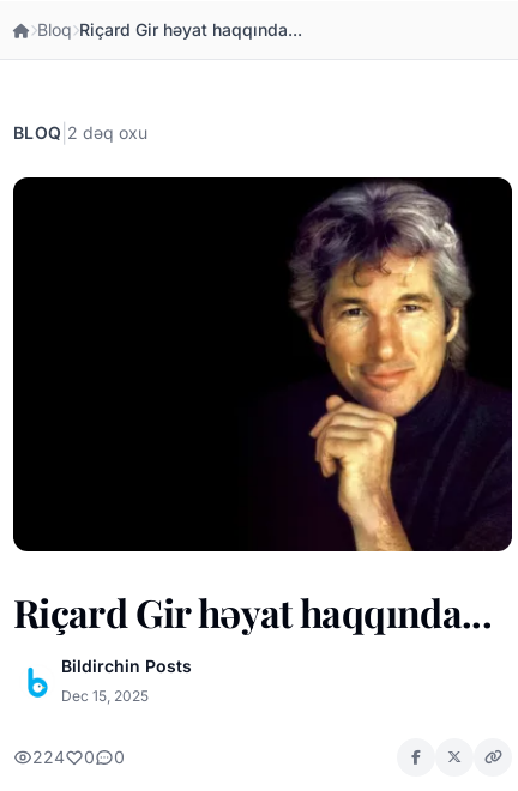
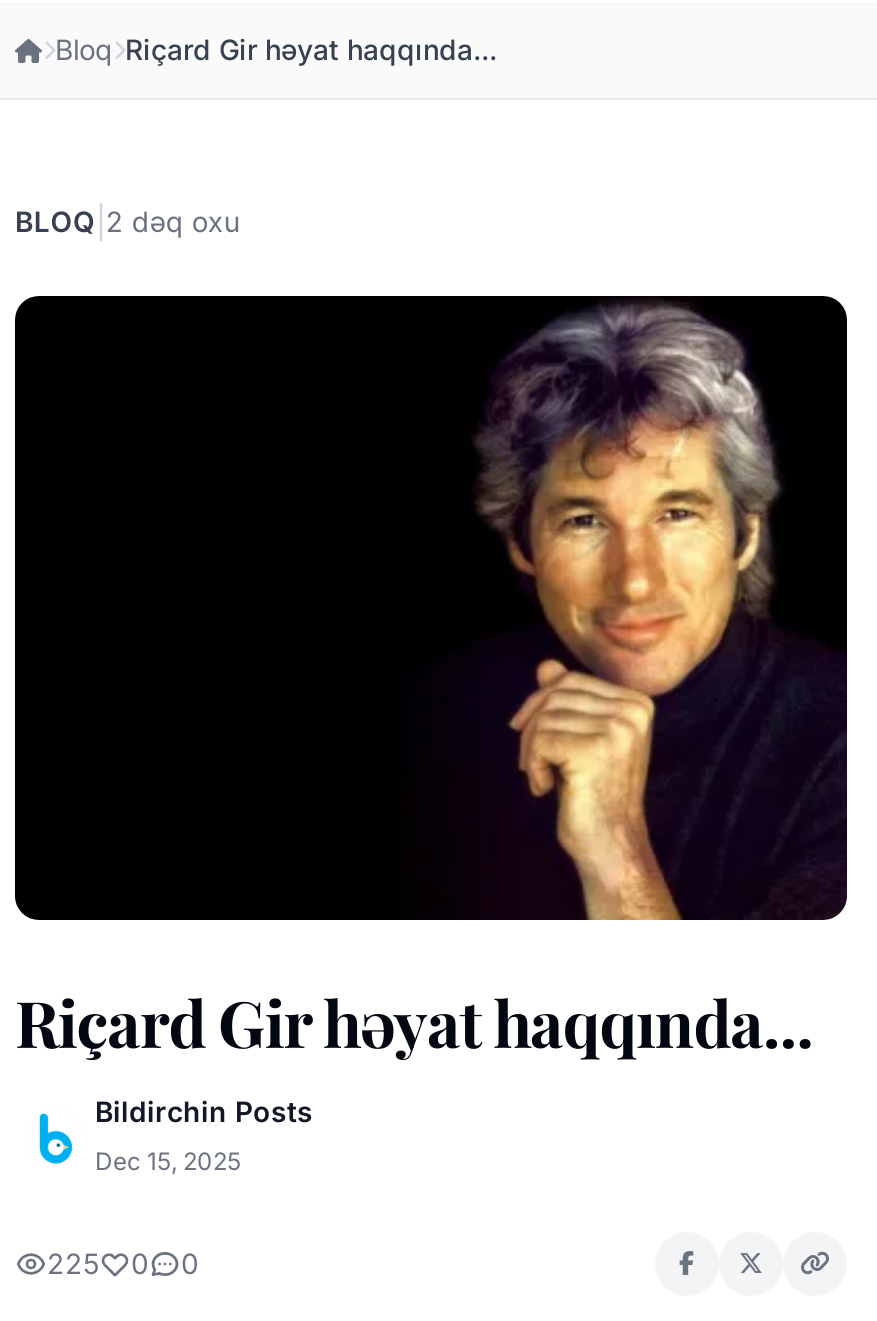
- 224 0 0
+ 225 0 0
